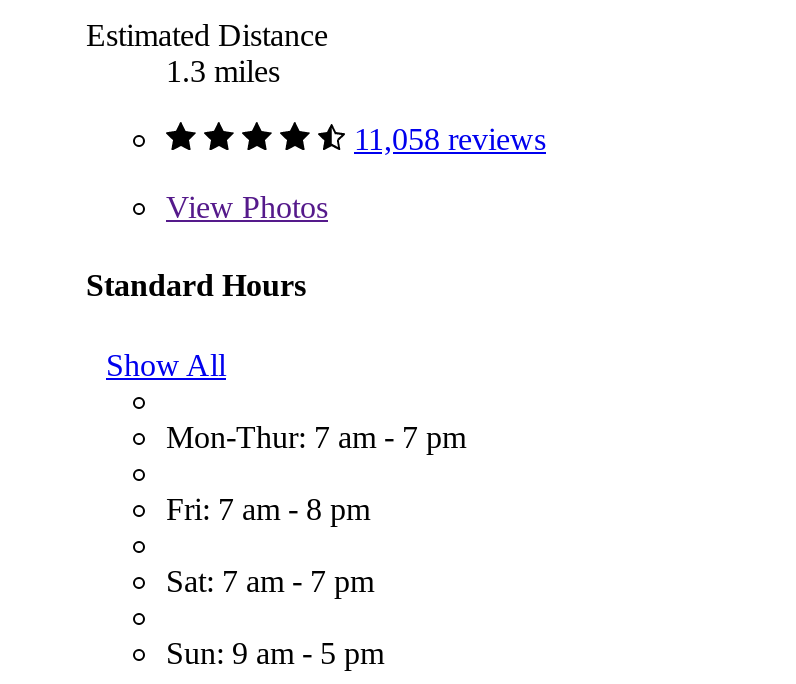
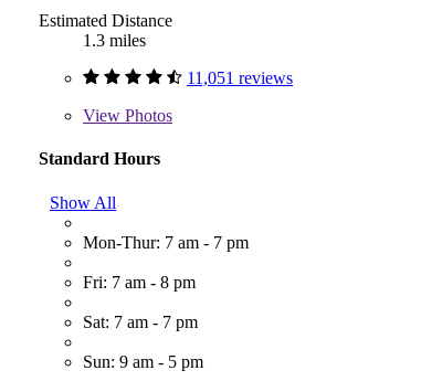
- 11,058 reviews
+ 11,051 reviews
